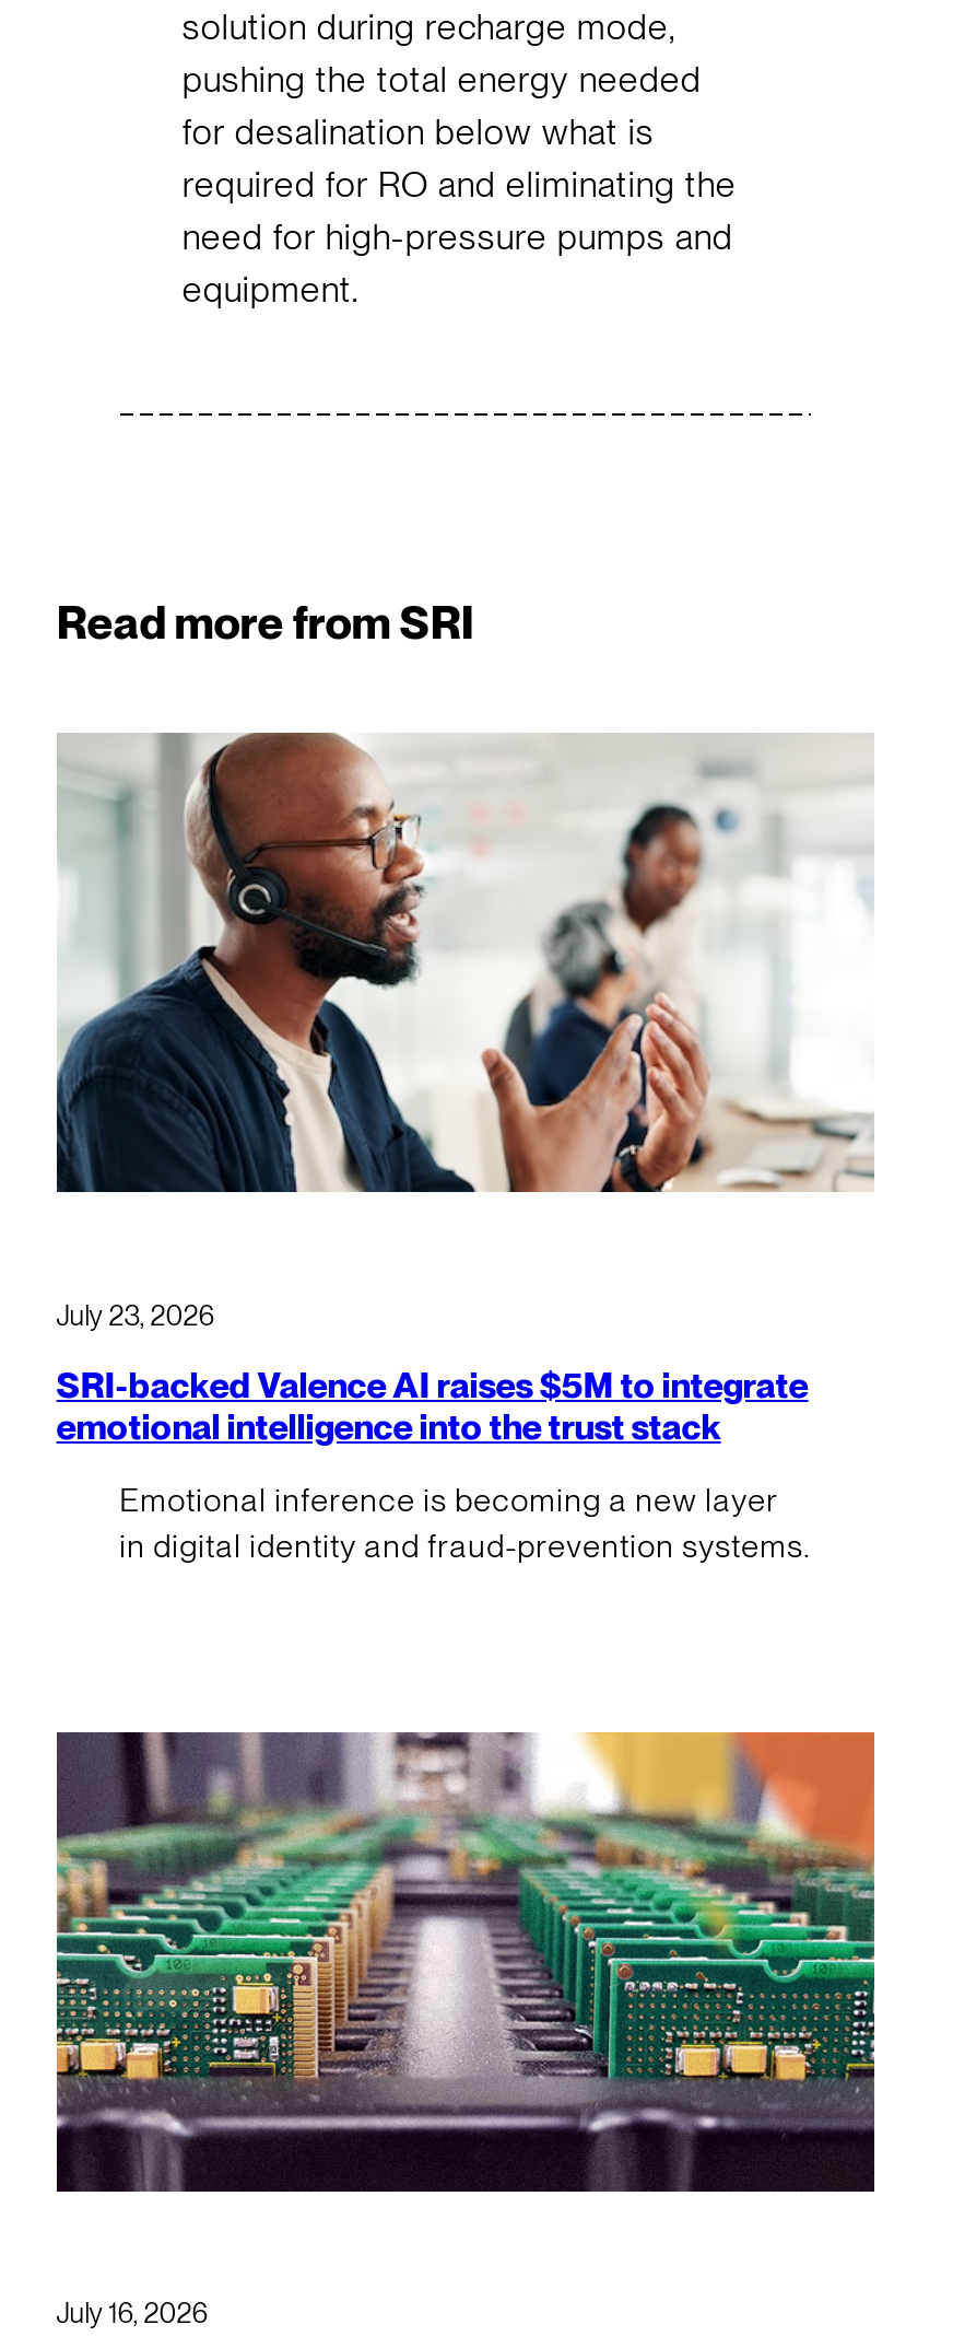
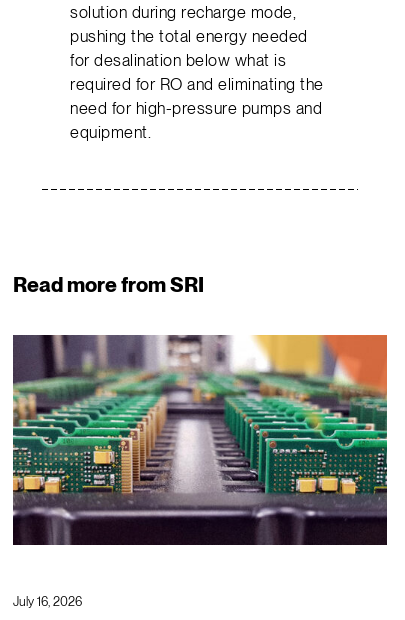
- [image]

- July 23, 2026
- SRI-backed Valence AI raises $5M to integrate
- emotional intelligence into the trust stack
- Emotional inference is becoming a new layer
- in digital identity and fraud-prevention systems.
